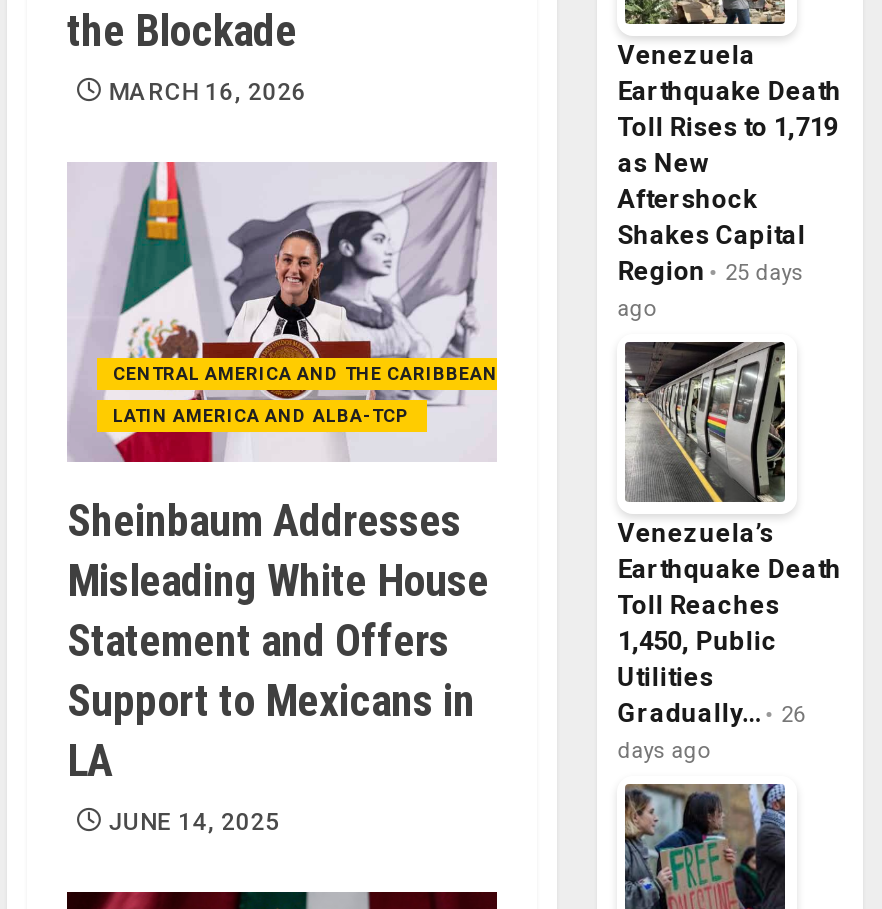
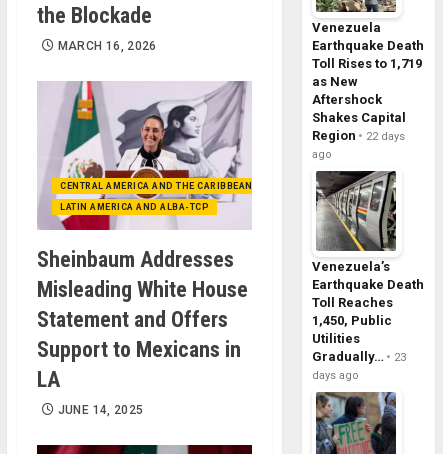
- Region 25 days
+ Region 22 days

- Gradually… 26
+ Gradually… 23
